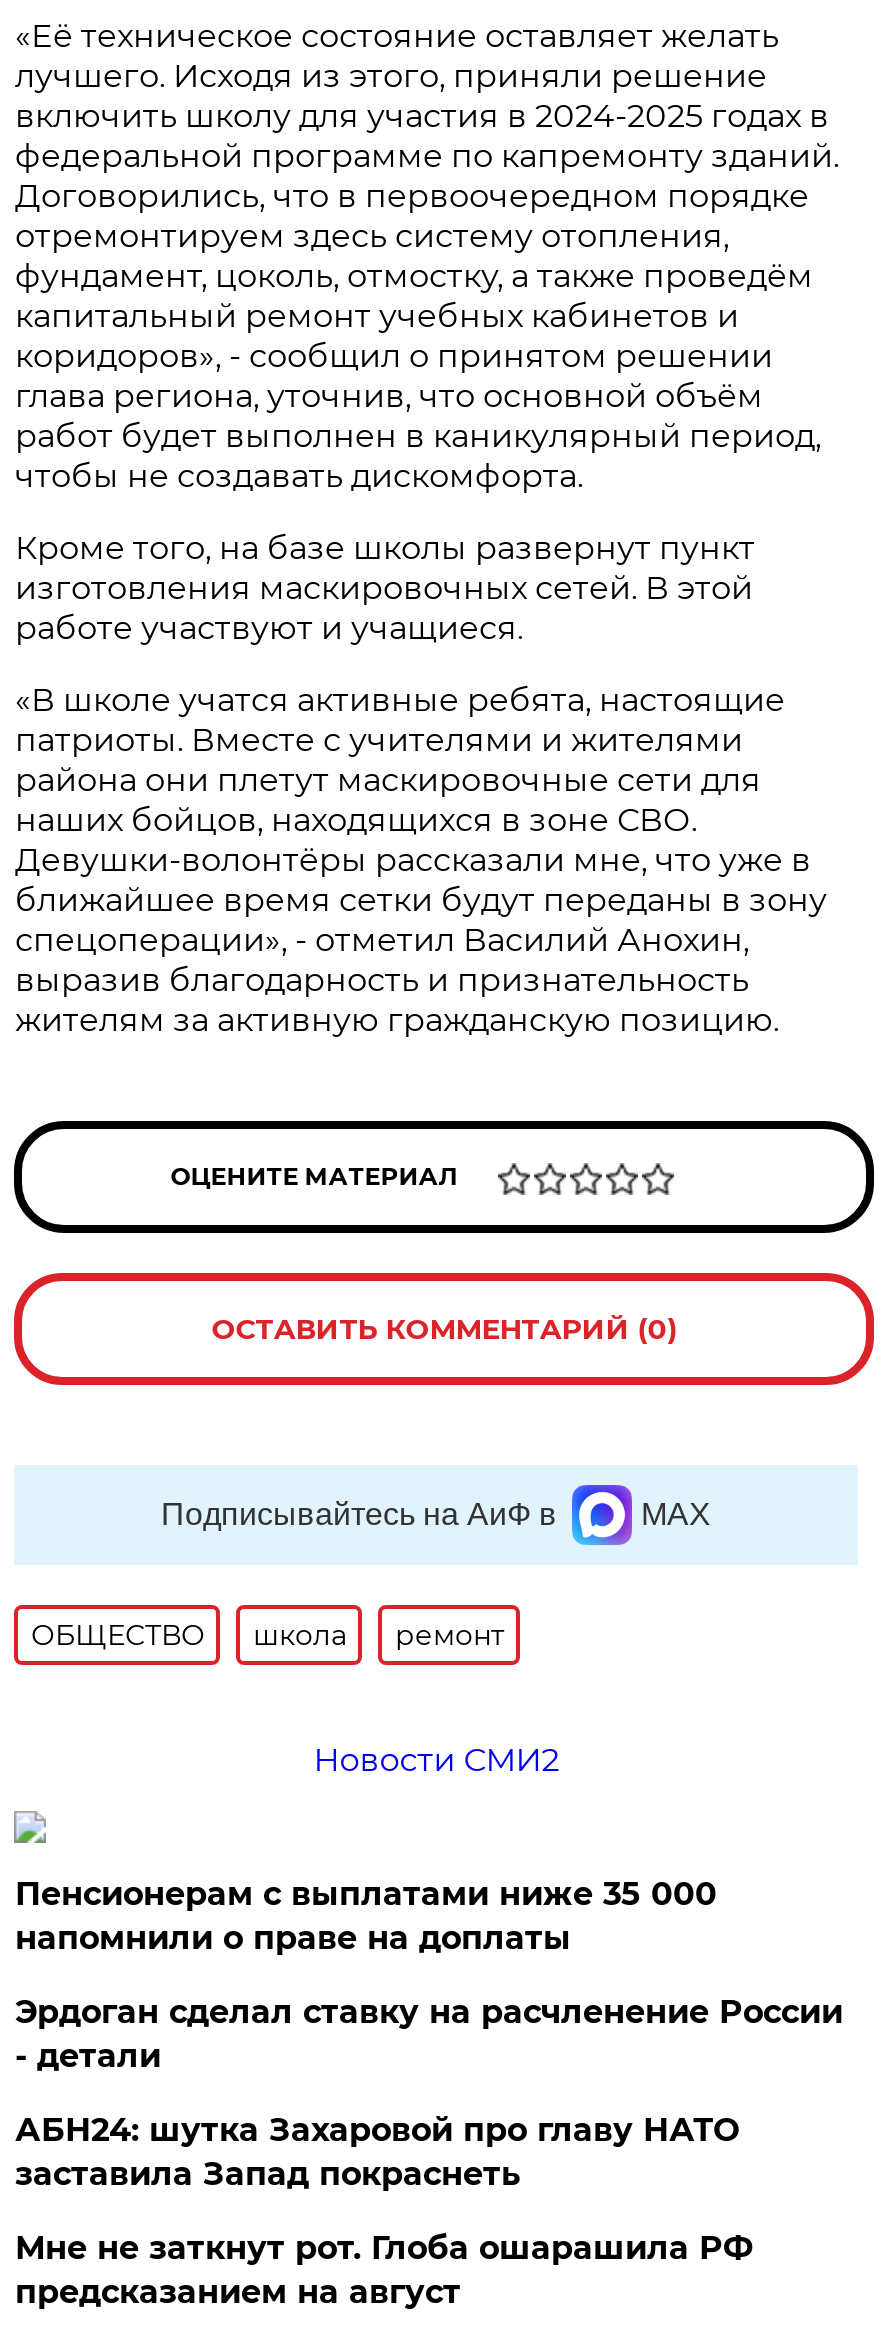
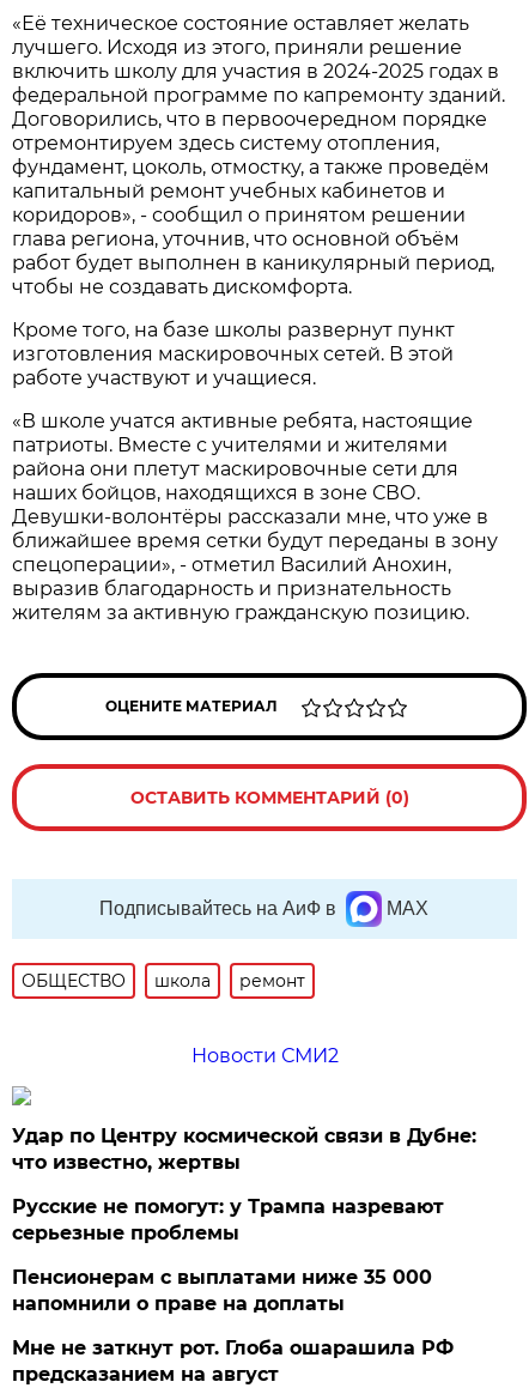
+ Удар по Центру космической связи в Дубне:
+ что известно, жертвы
+ Русские не помогут: у Трампа назревают
+ серьезные проблемы

moved down: Пенсионерам с выплатами ниже 35 000 | напомнили о праве на доплаты

- Эрдоган сделал ставку на расчленение России
- - детали
- АБН24: шутка Захаровой про главу НАТО
- заставила Запад покраснеть
